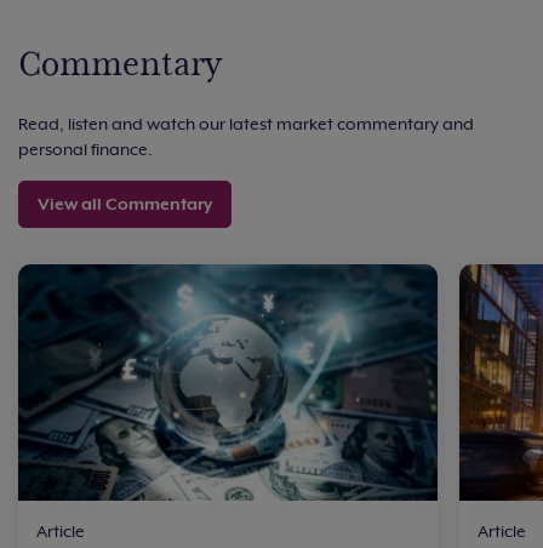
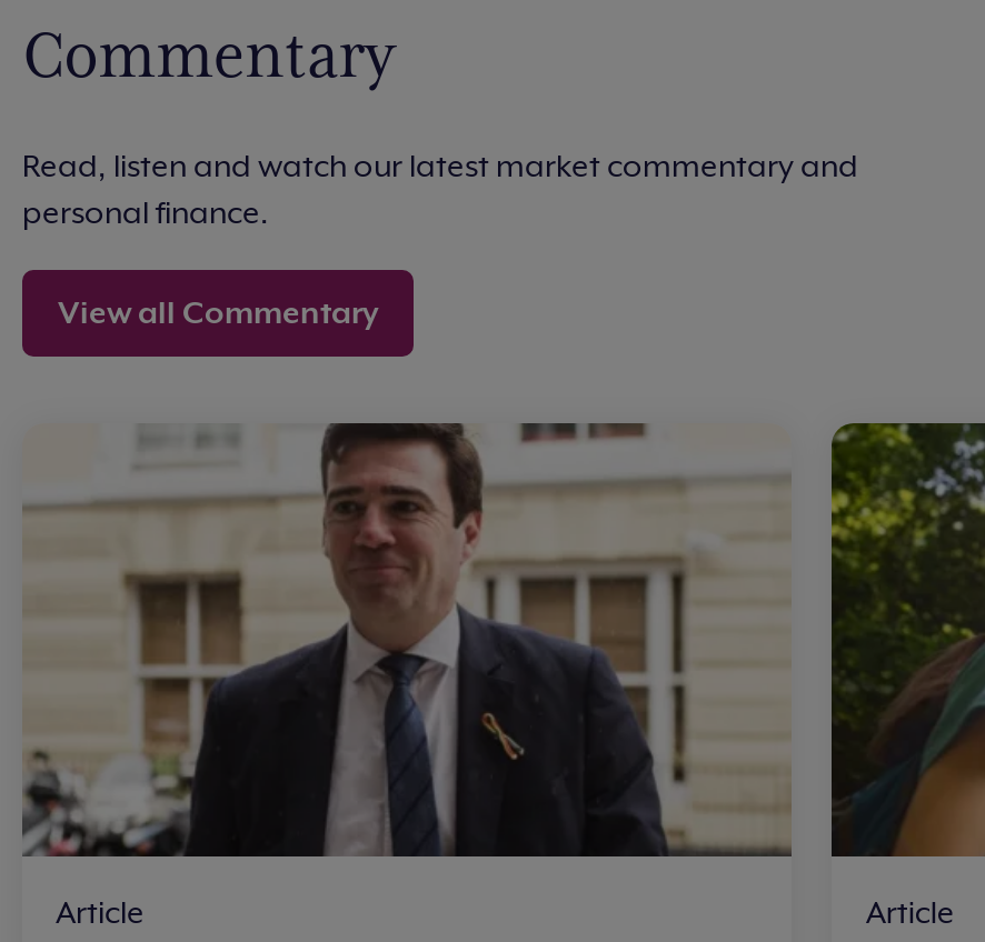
- [image]
+ [image]

- [image]
+ [image]
